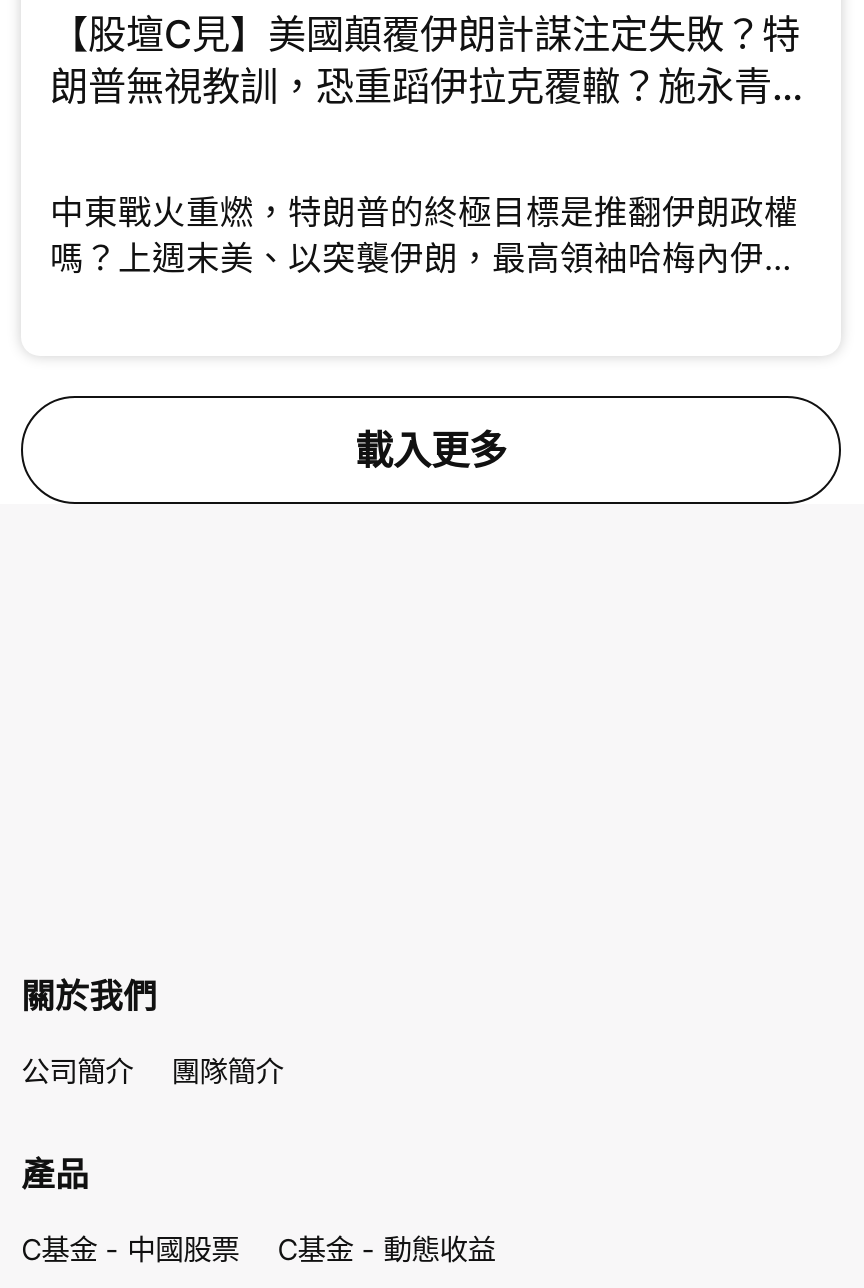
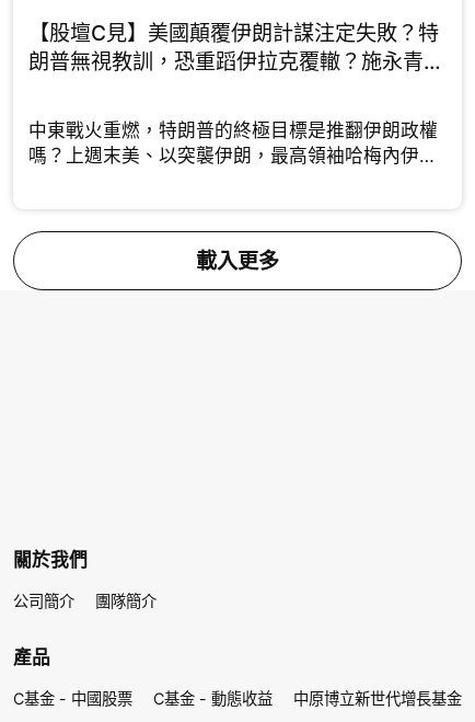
+ 中原博立新世代增長基金
